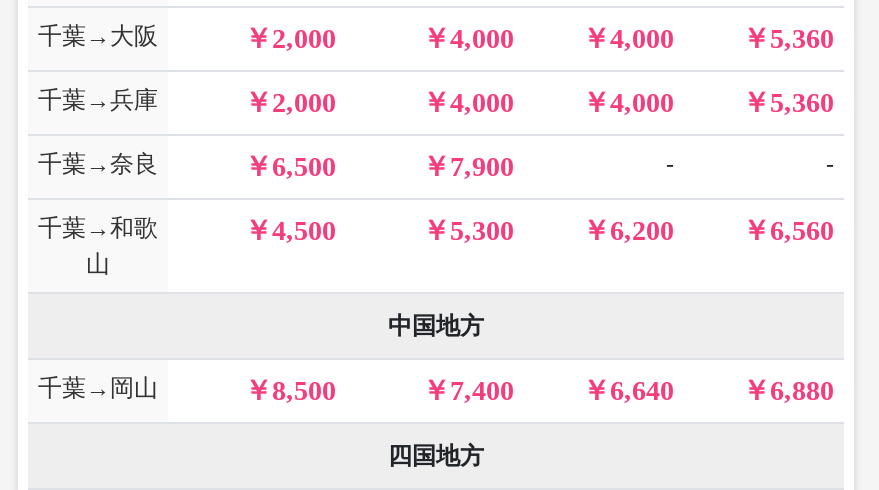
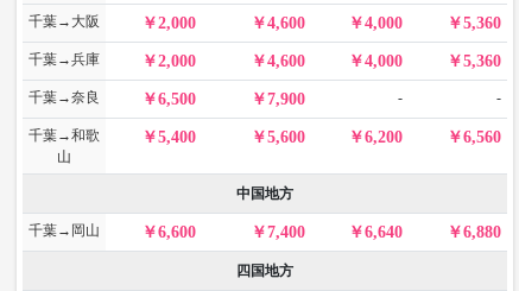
- 4,000
+ 4,600

- 4,000
+ 4,600

- 4,500
+ 5,400

- 5,300
+ 5,600

- 8,500
+ 6,600
